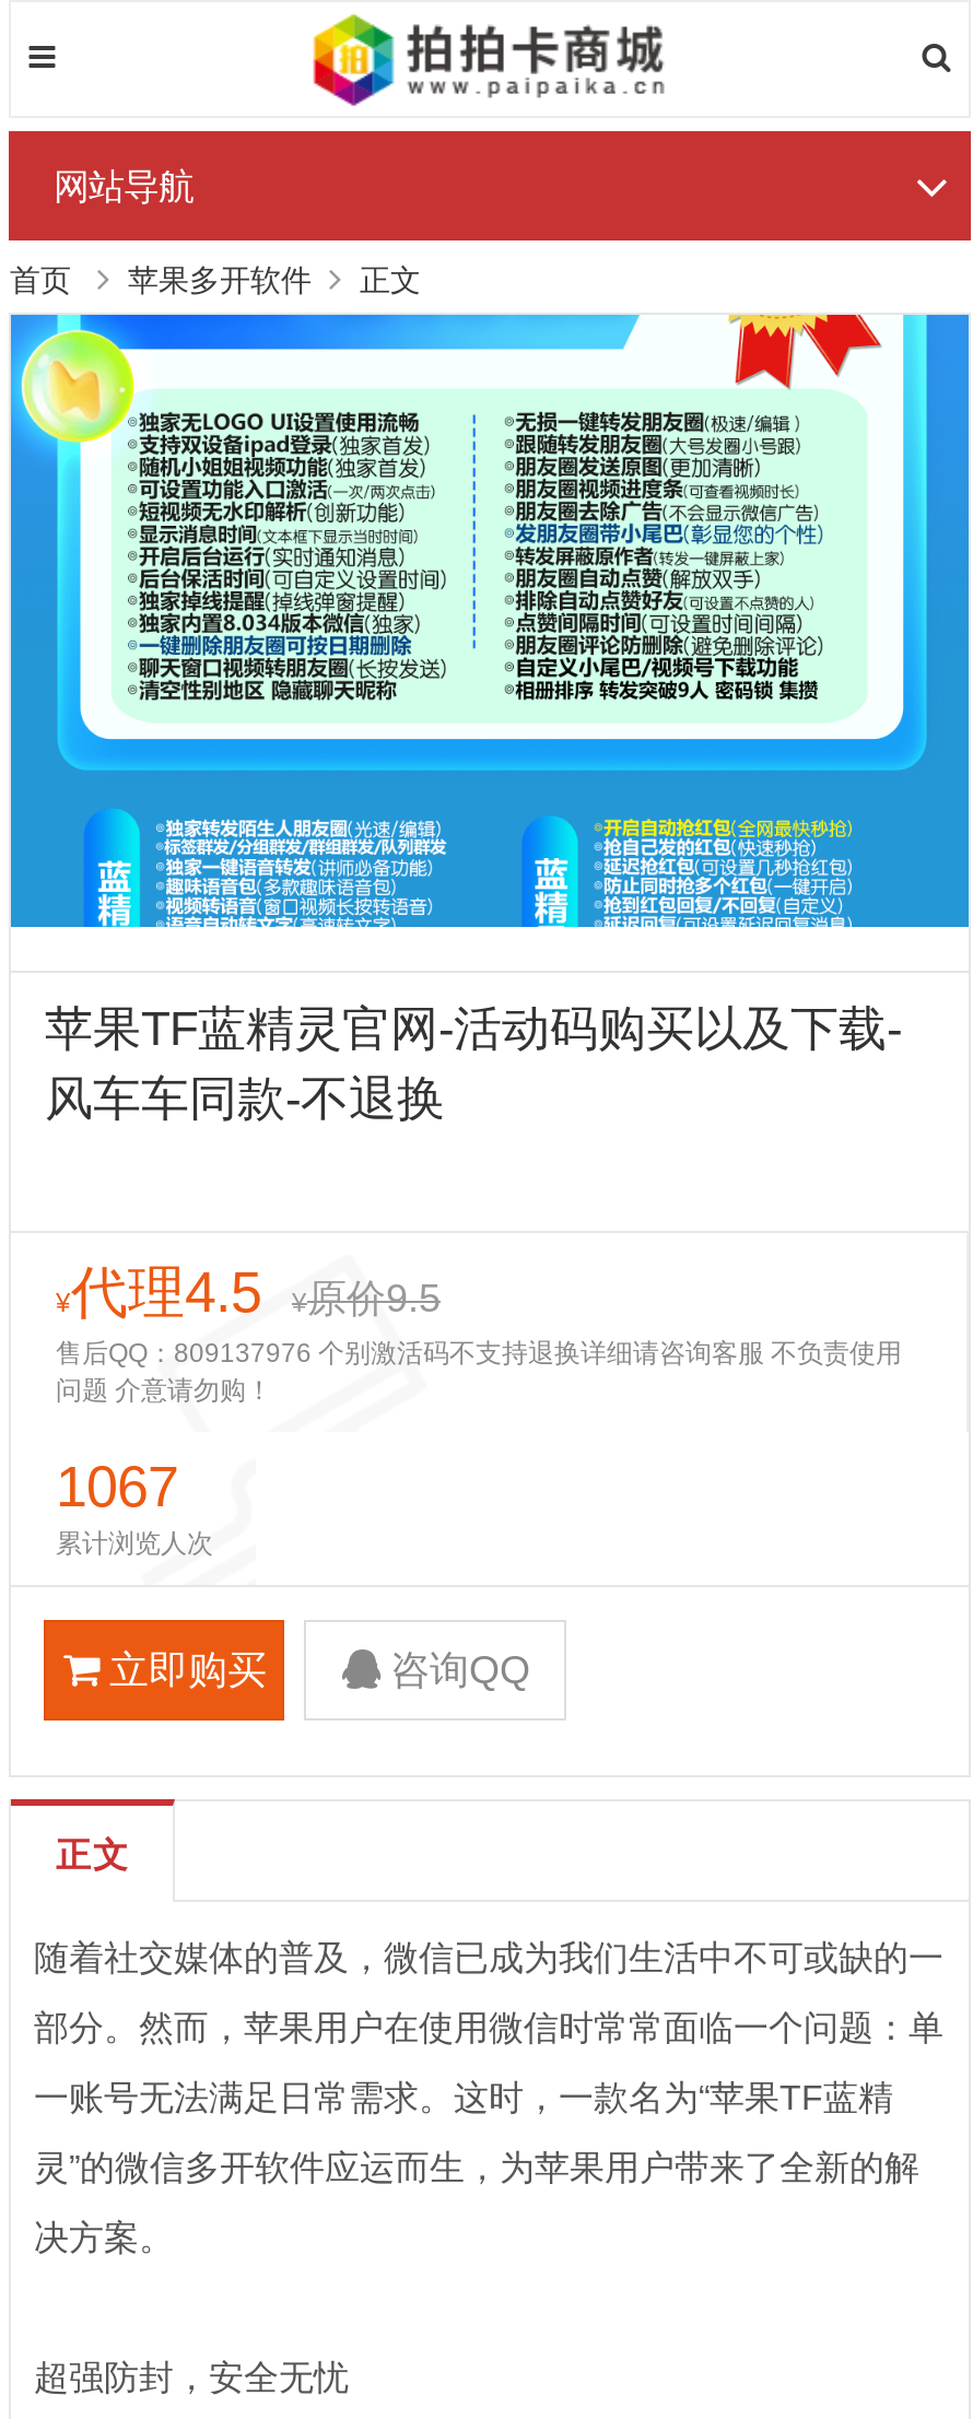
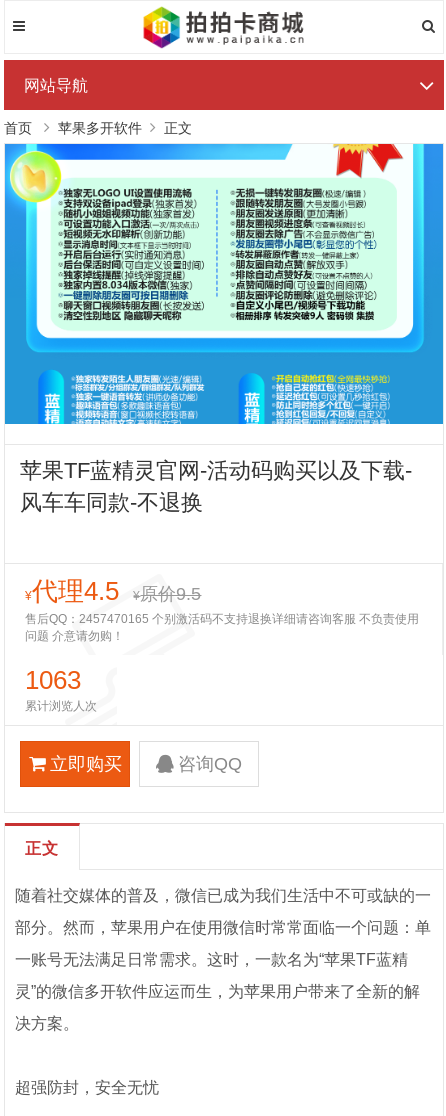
- 售后QQ：809137976 个别激活码不支持退换详细请咨询客服 不负责使用
+ 售后QQ：2457470165 个别激活码不支持退换详细请咨询客服 不负责使用

- 1067
+ 1063
